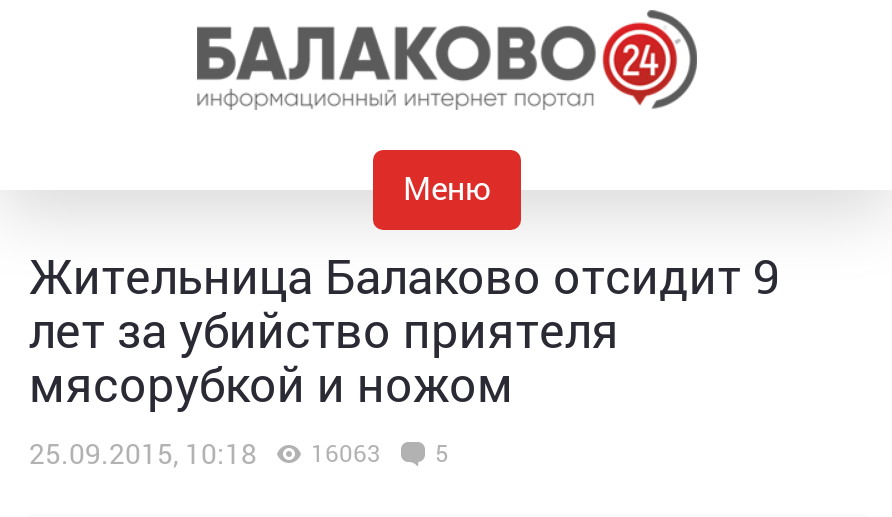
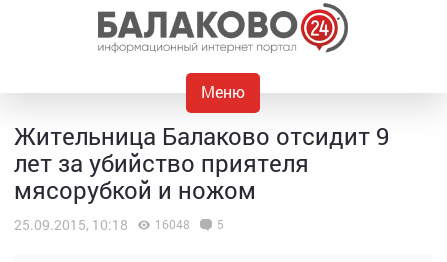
- 25.09.2015, 10:18 16063 5
+ 25.09.2015, 10:18 16048 5
